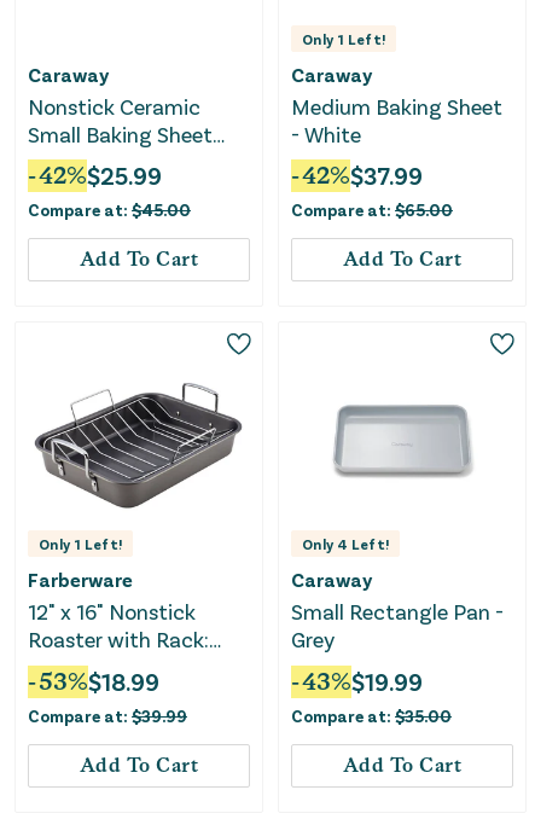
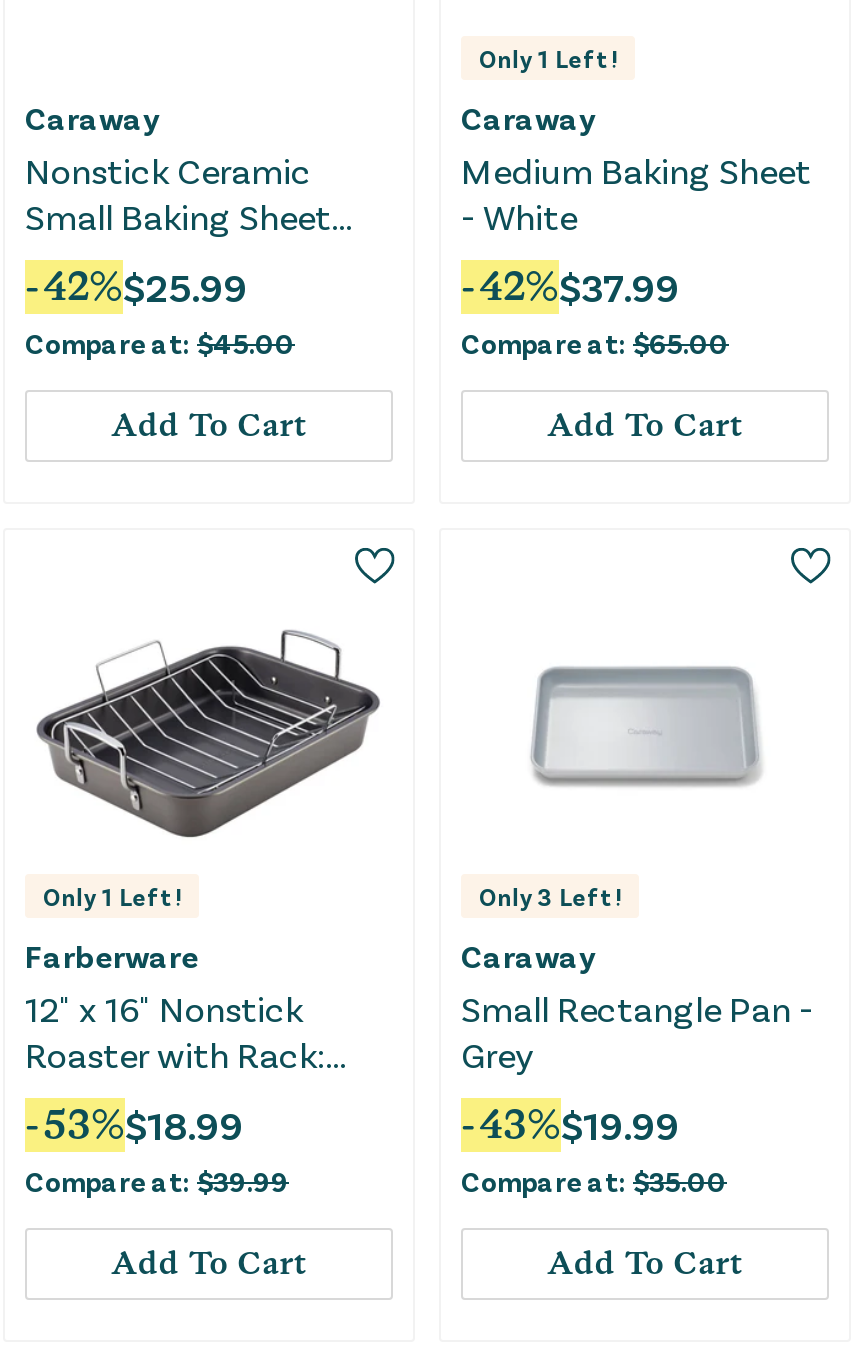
- Only 4 Left!
+ Only 3 Left!
